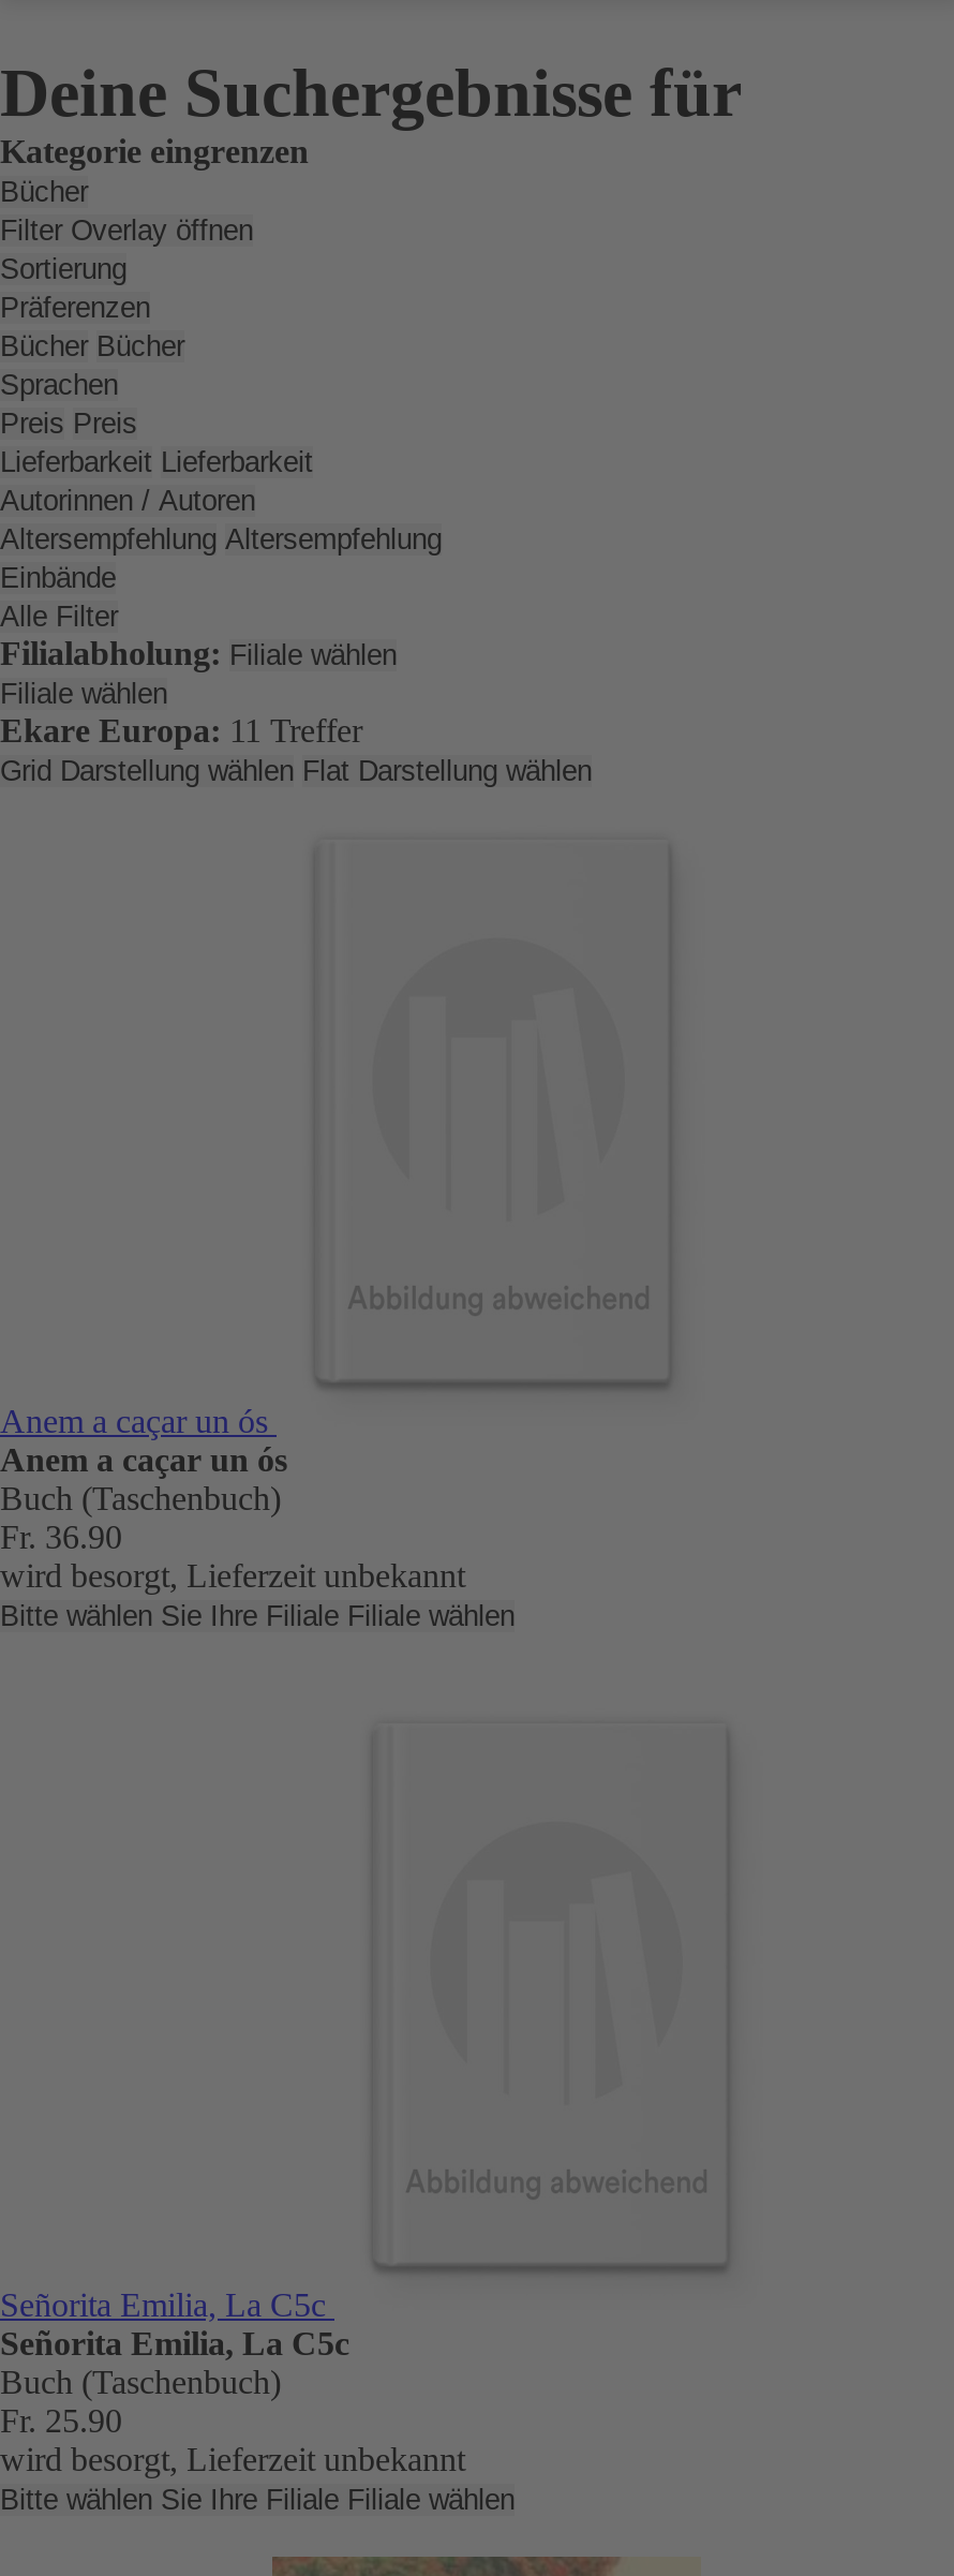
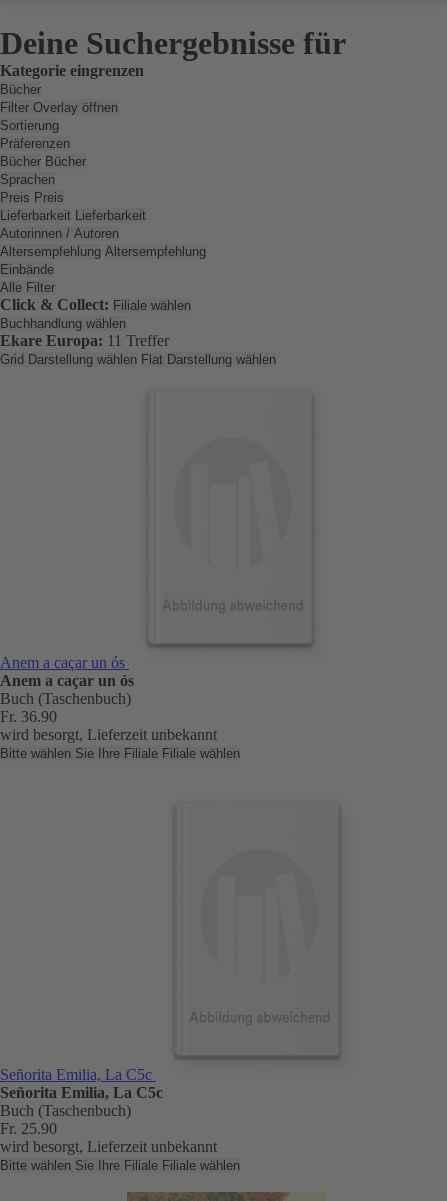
- Filialabholung: Filiale wählen
- Filiale wählen
+ Click & Collect: Filiale wählen
+ Buchhandlung wählen
